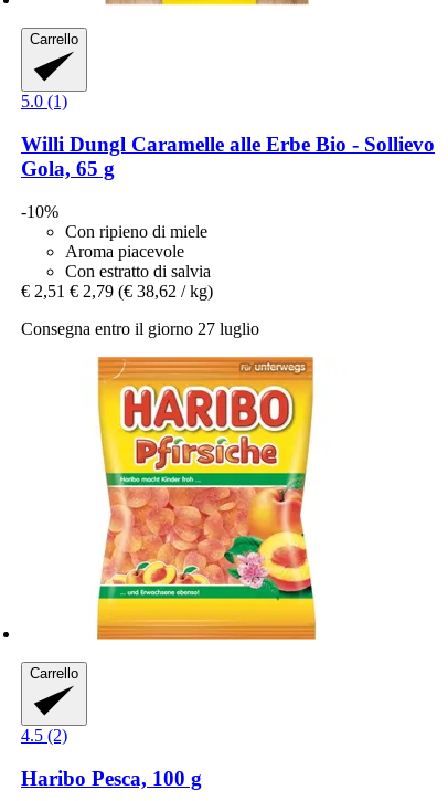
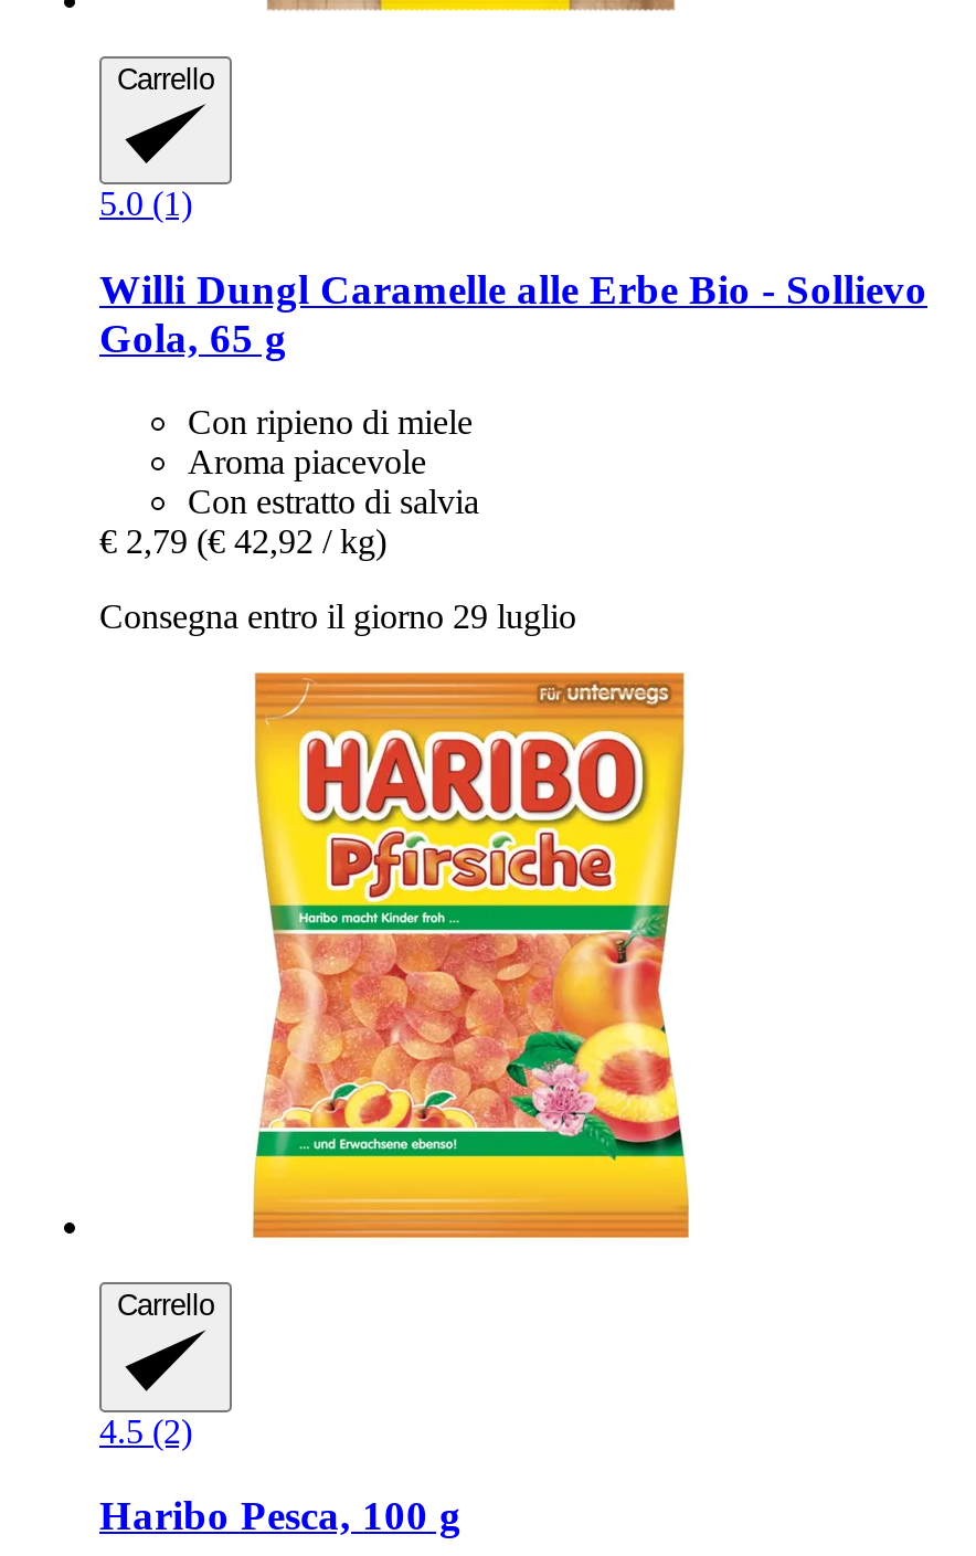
- -10%

- € 2,51 € 2,79 (€ 38,62 / kg)
+ € 2,79 (€ 42,92 / kg)

- Consegna entro il giorno 27 luglio
+ Consegna entro il giorno 29 luglio
